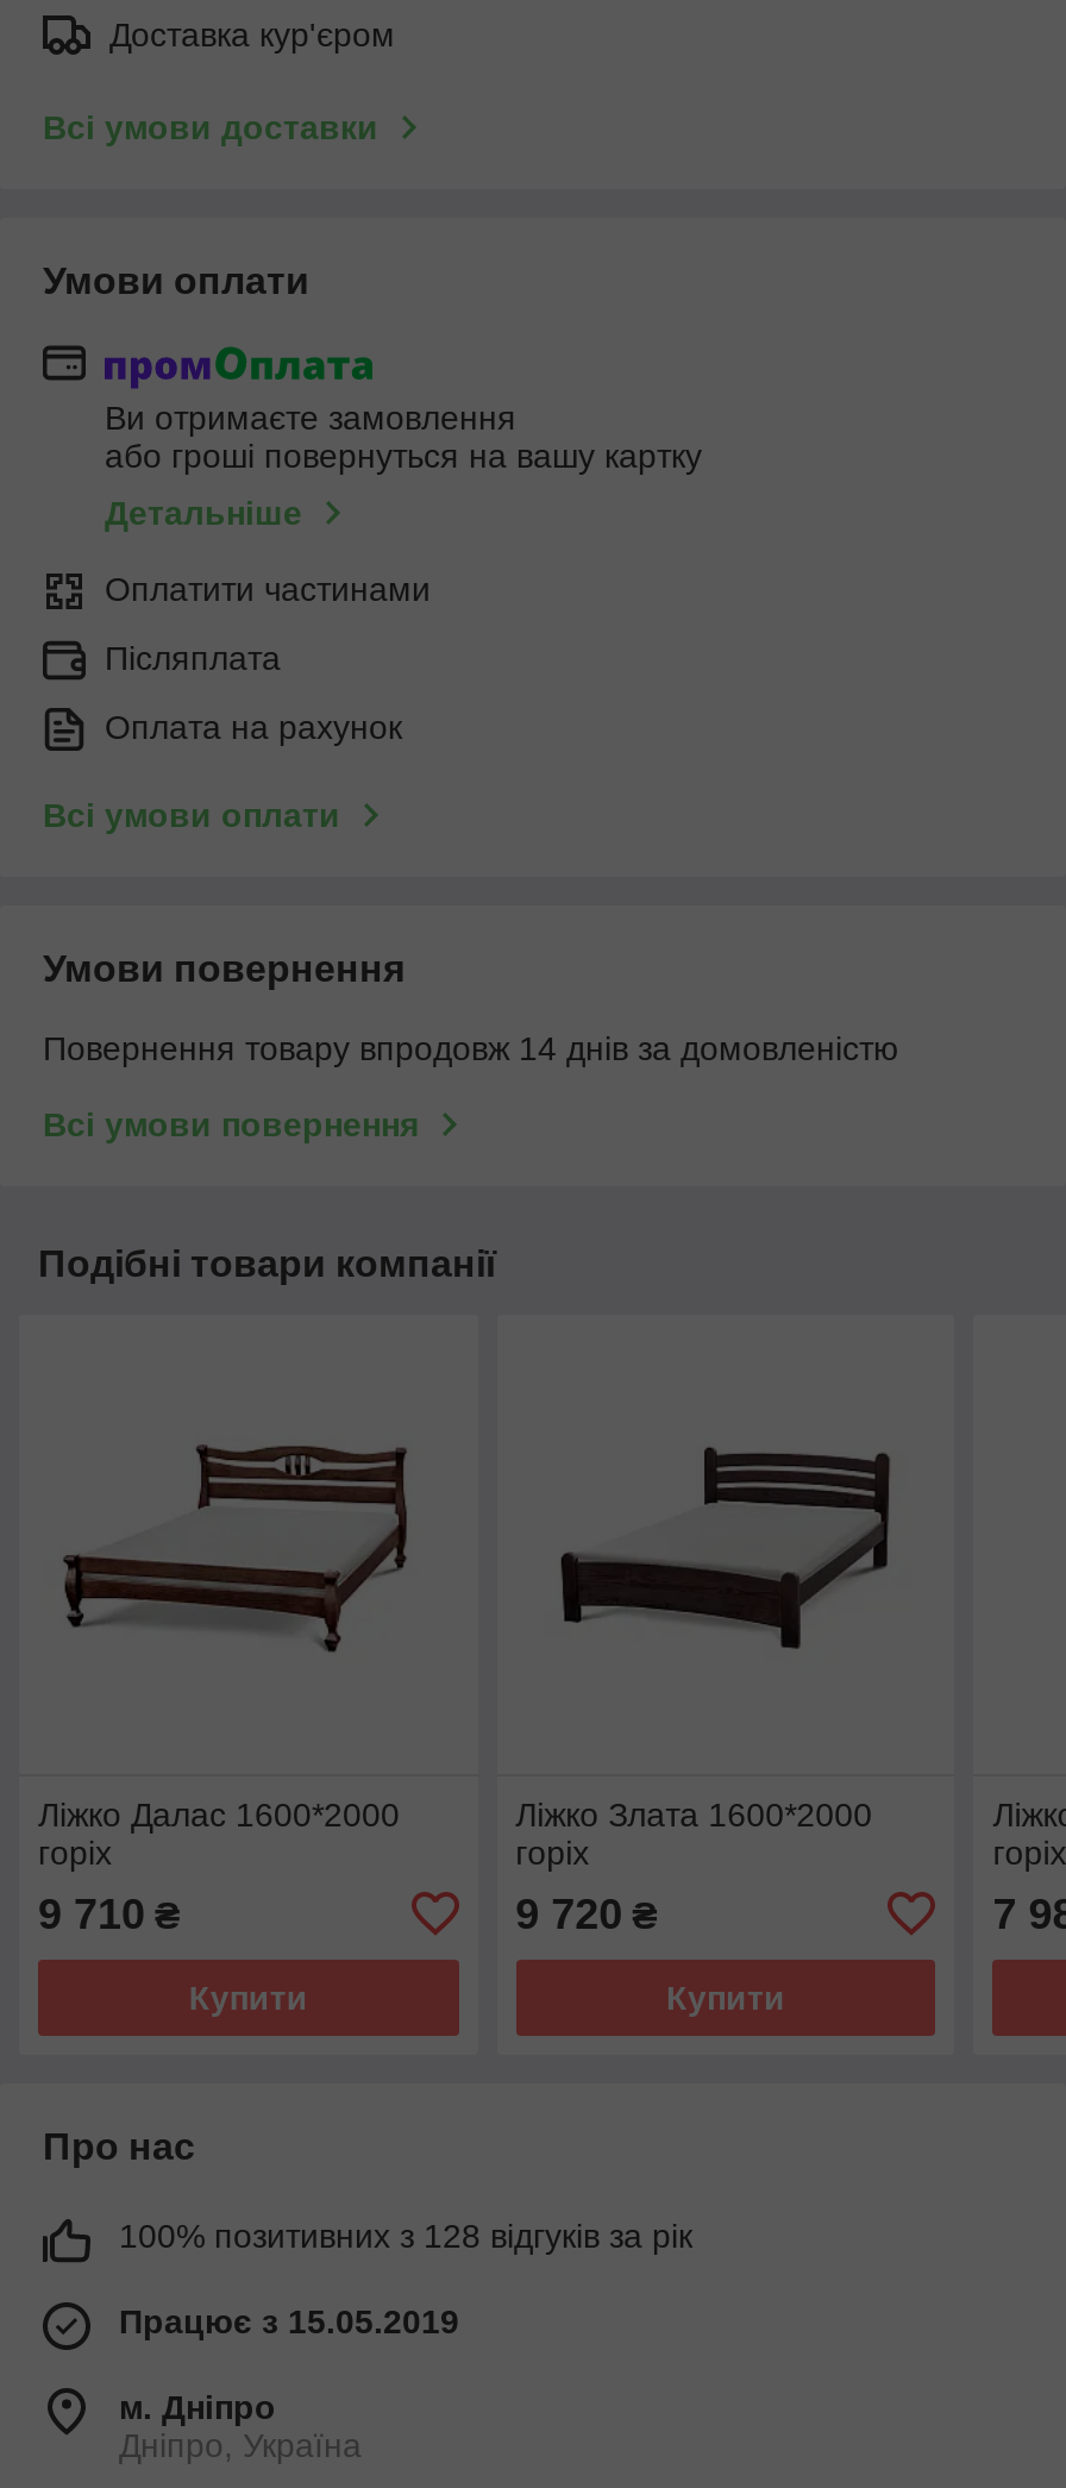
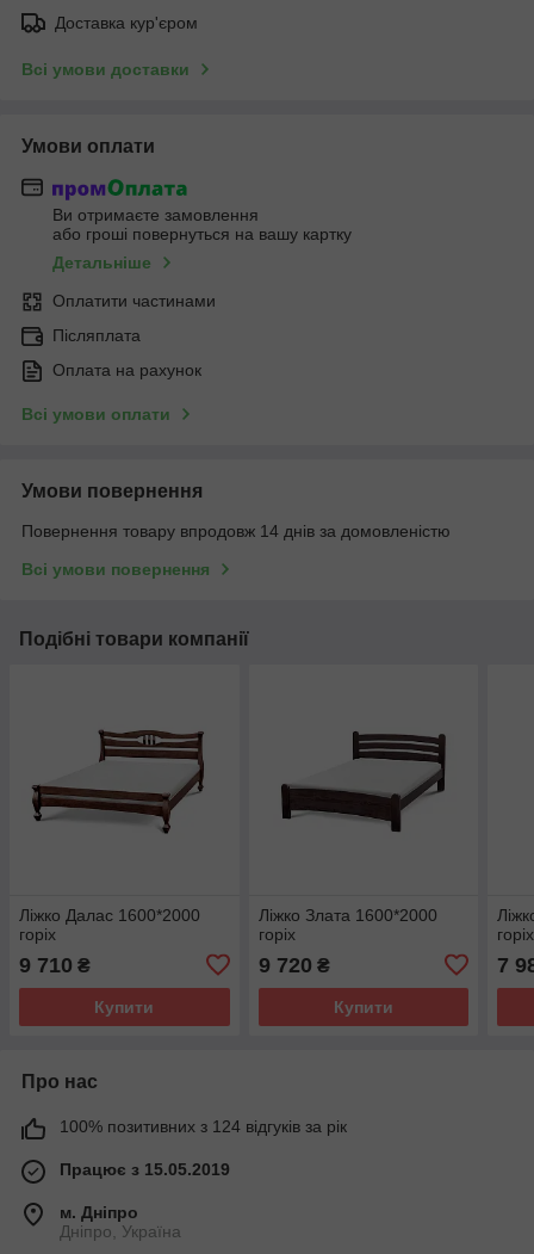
- 100% позитивних з 128 відгуків за рік
+ 100% позитивних з 124 відгуків за рік
